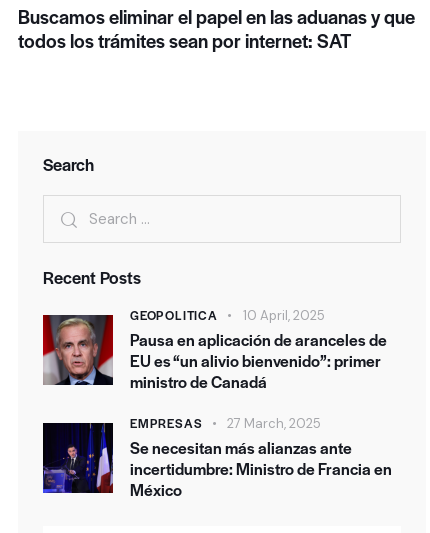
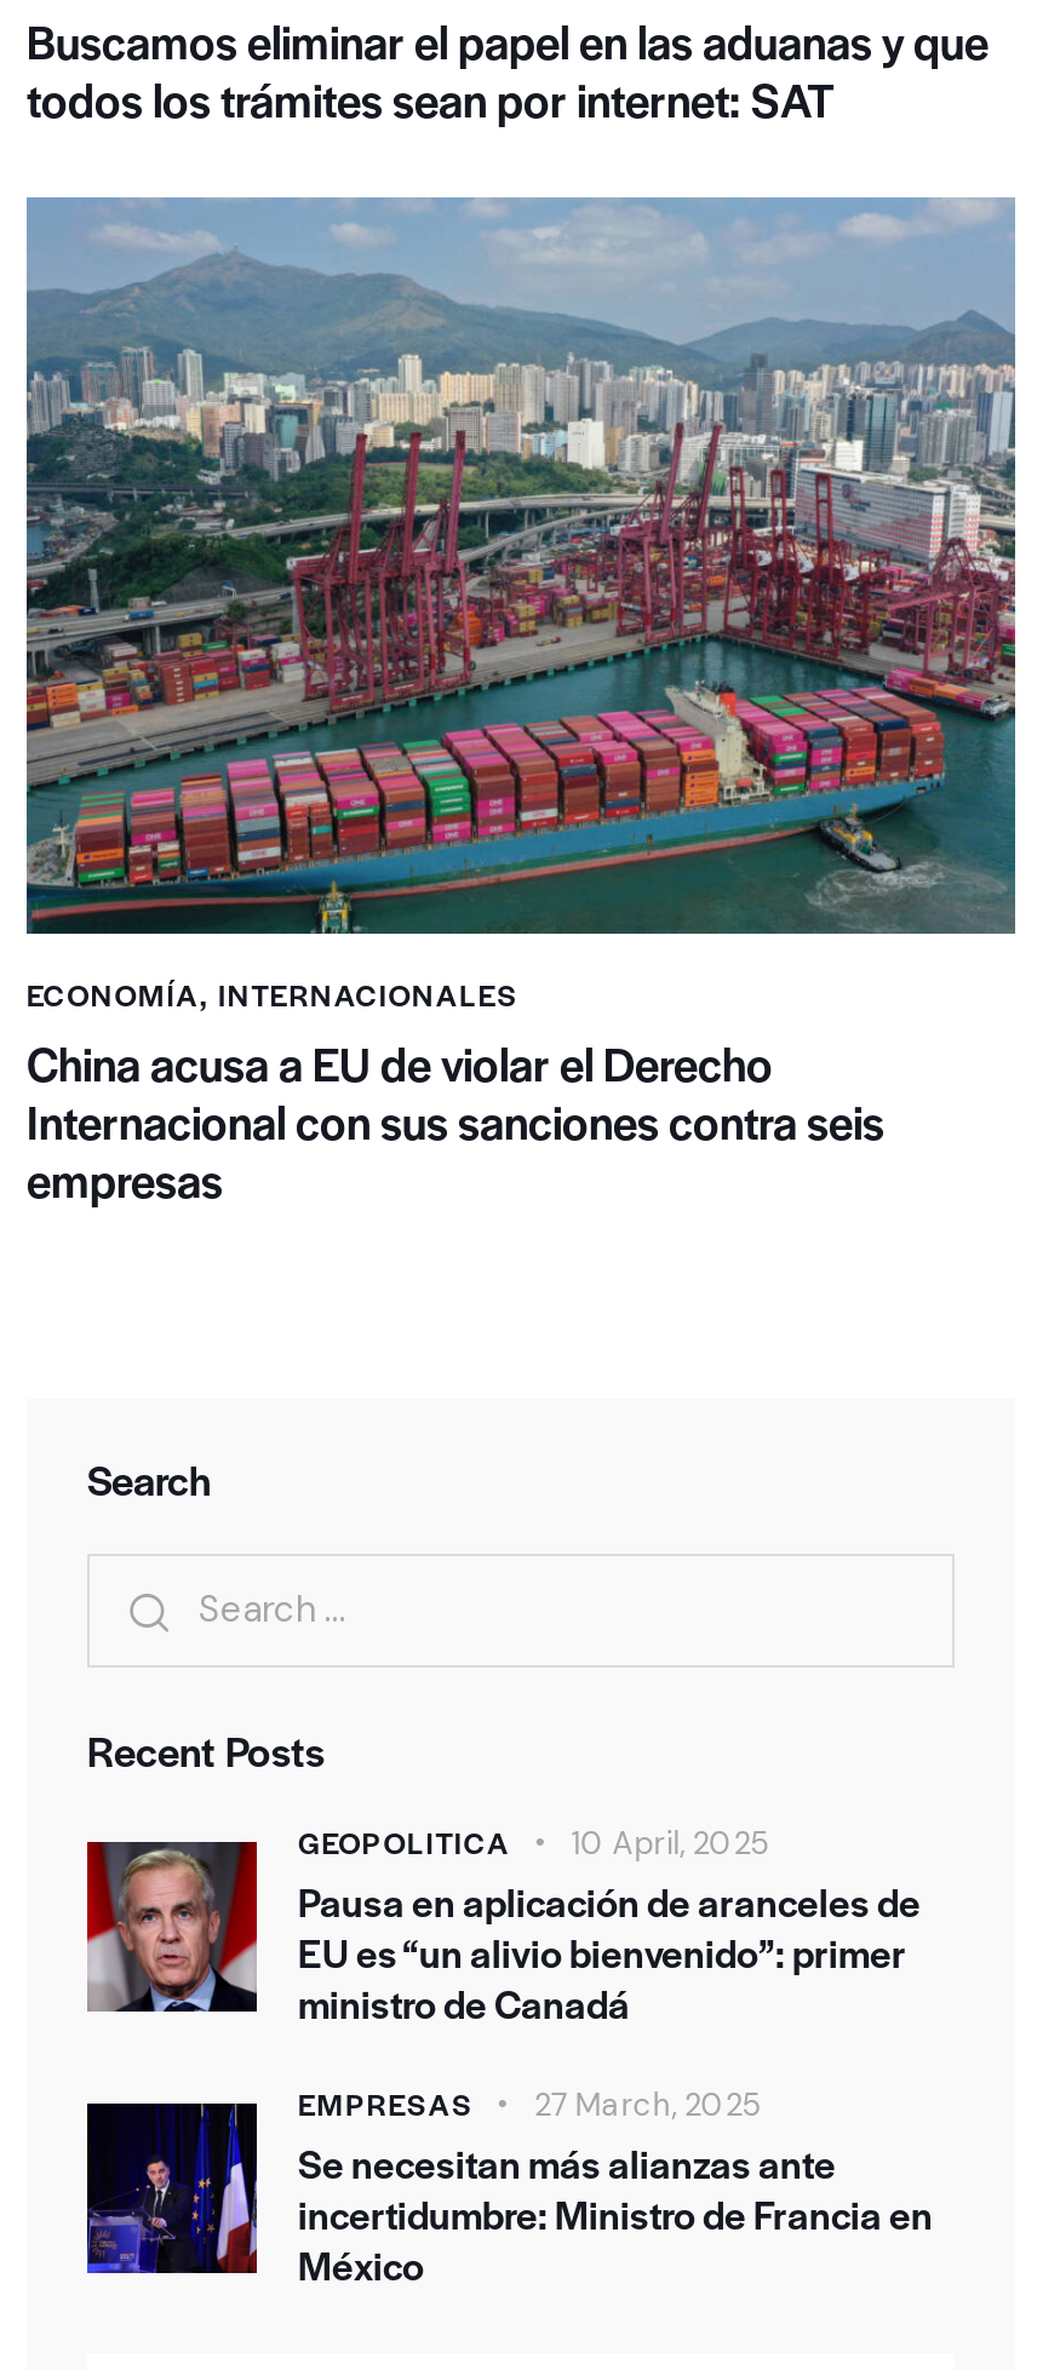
+ [image]
+ ECONOMÍA, INTERNACIONALES
+ China acusa a EU de violar el Derecho
+ Internacional con sus sanciones contra seis
+ empresas
